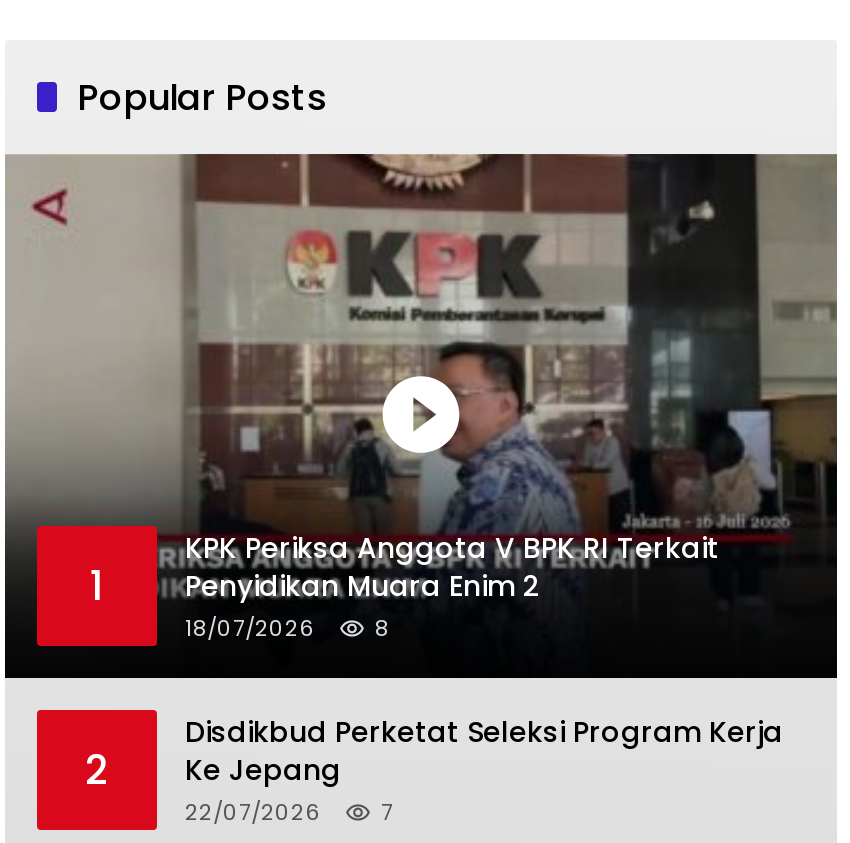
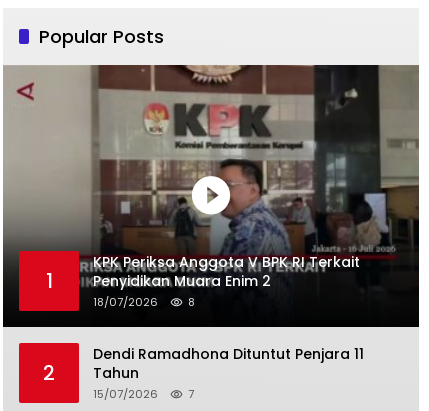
- Disdikbud Perketat Seleksi Program Kerja
- Ke Jepang
- 22/07/2026
+ Dendi Ramadhona Dituntut Penjara 11
+ Tahun
+ 15/07/2026
